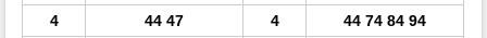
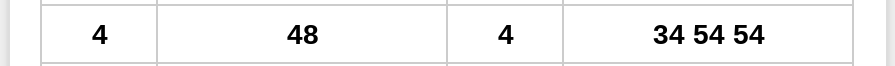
- 44 47
+ 48

- 44 74 84 94
+ 34 54 54
